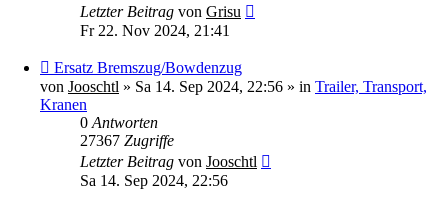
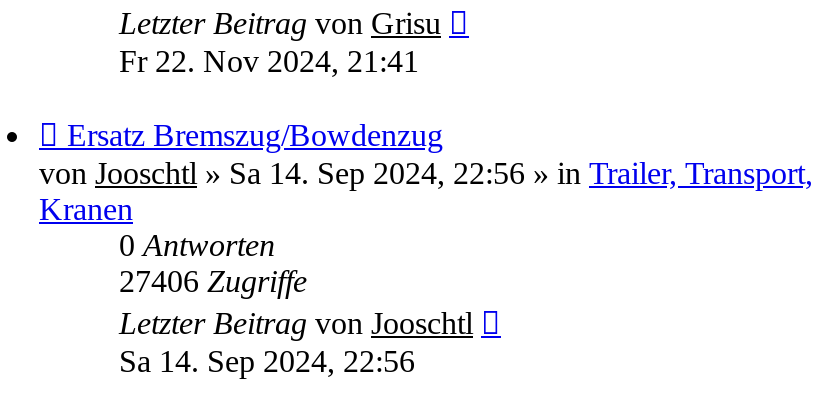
- 27367 Zugriffe
+ 27406 Zugriffe
